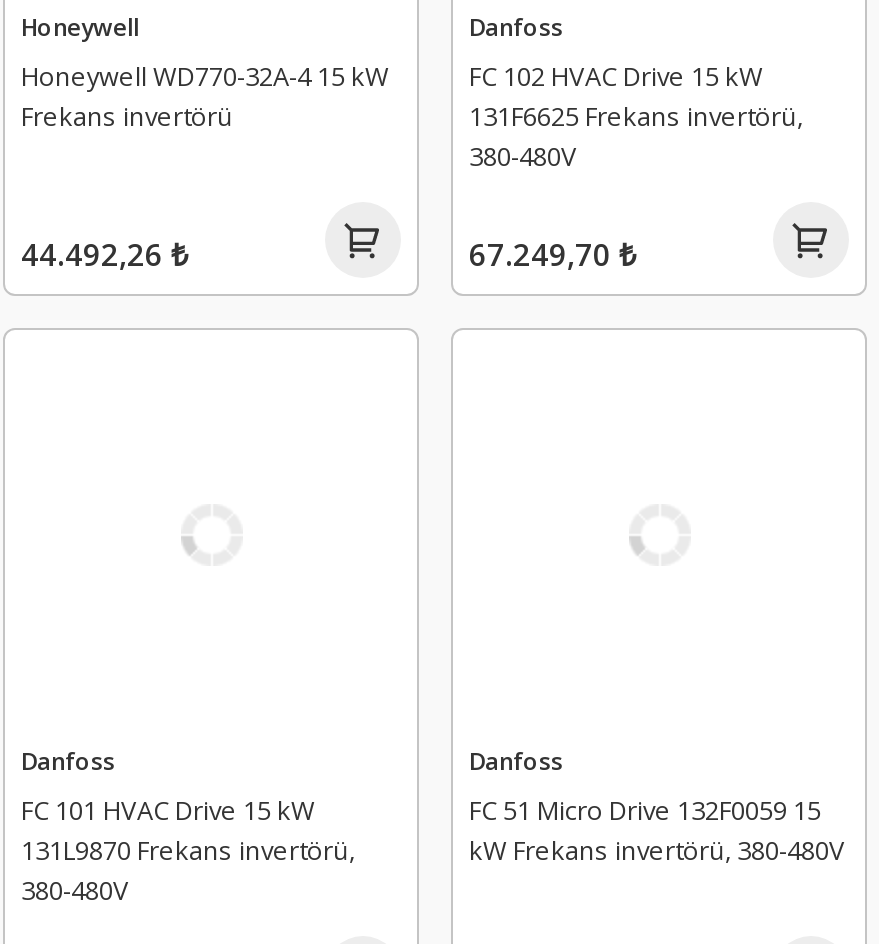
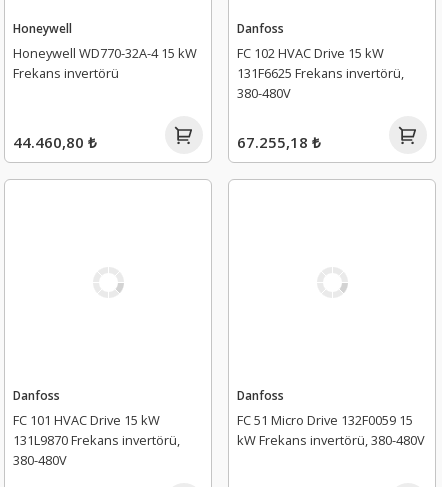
- 44.492,26 ₺
+ 44.460,80 ₺

- 67.249,70 ₺
+ 67.255,18 ₺
